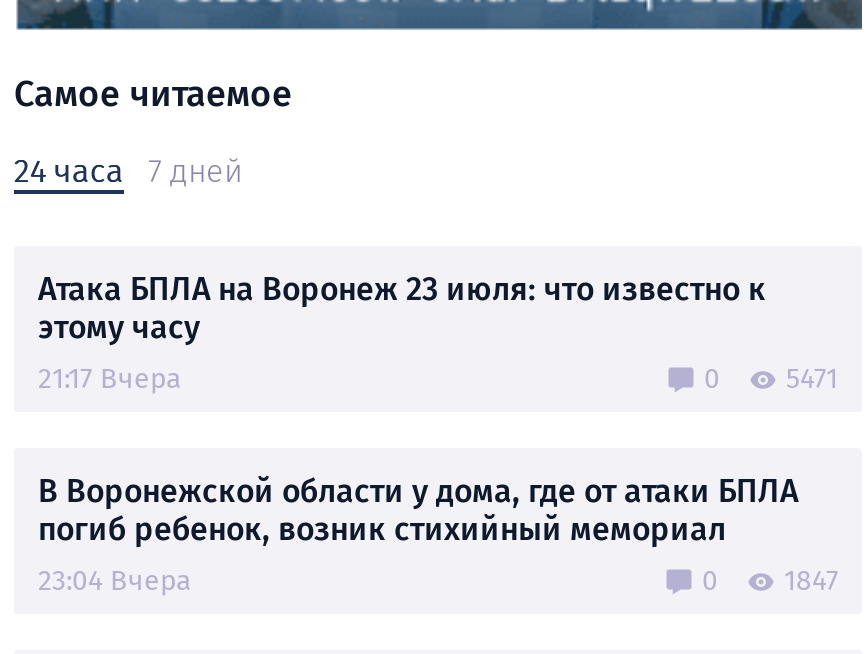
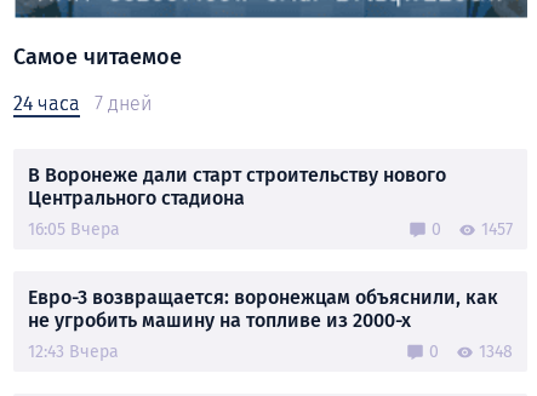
- Атака БПЛА на Воронеж 23 июля: что известно к
- этому часу
- 21:17 Вчера
+ В Воронеже дали старт строительству нового
+ Центрального стадиона
+ 16:05 Вчера

- 0 5471
+ 0 1457

- В Воронежской области у дома, где от атаки БПЛА
- погиб ребенок, возник стихийный мемориал
- 23:04 Вчера
+ Евро-3 возвращается: воронежцам объяснили, как
+ не угробить машину на топливе из 2000-х
+ 12:43 Вчера

- 0 1847
+ 0 1348
